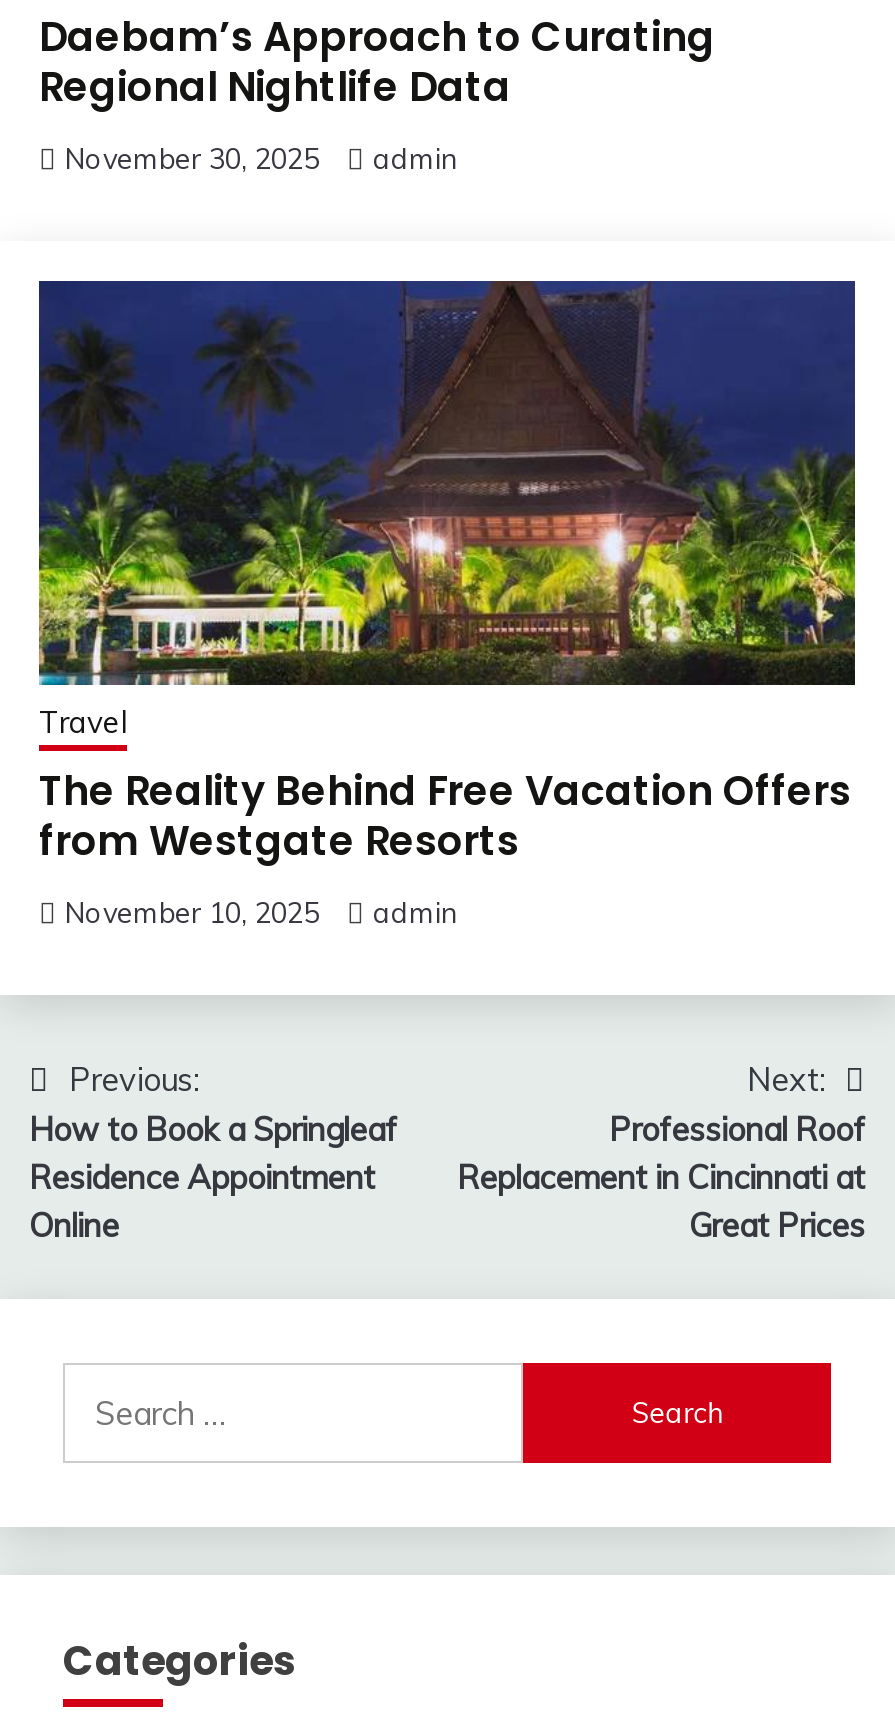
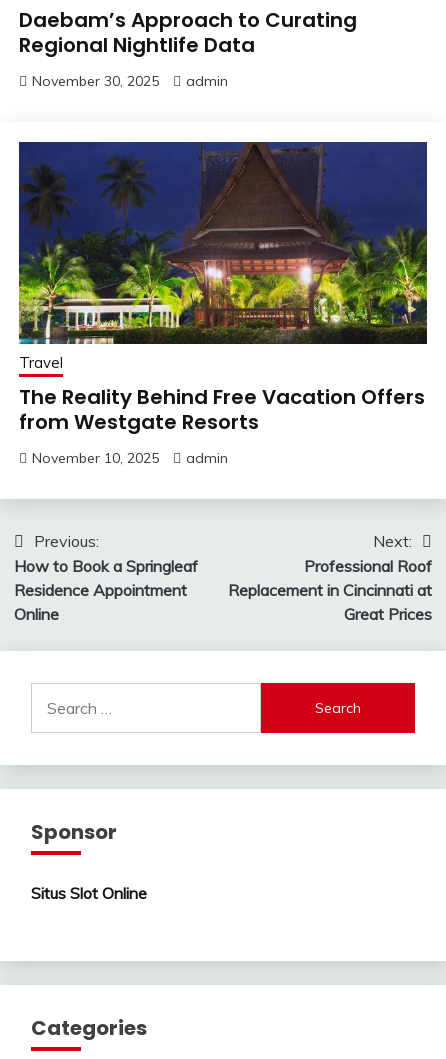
+ Sponsor
+ Situs Slot Online
